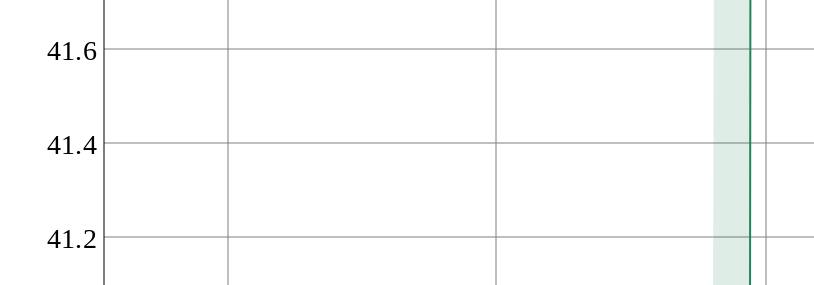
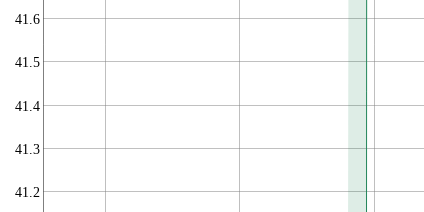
+ 41.5

+ 41.3
